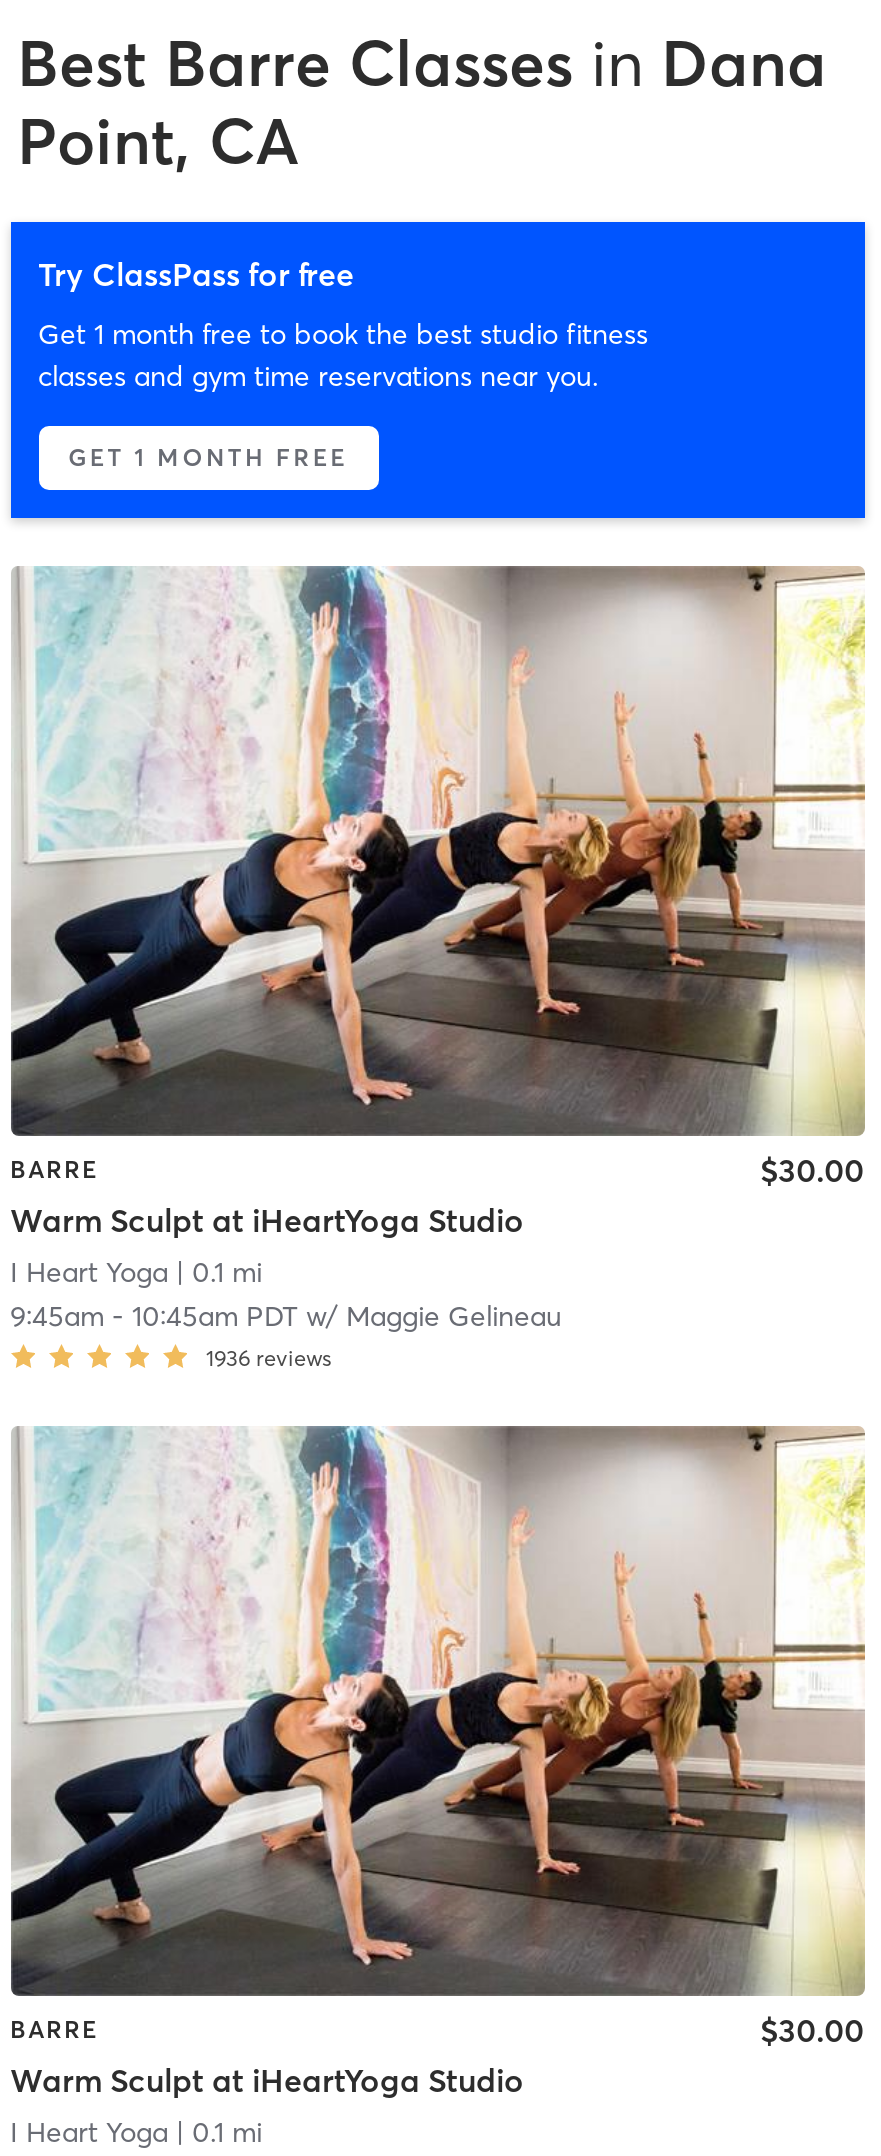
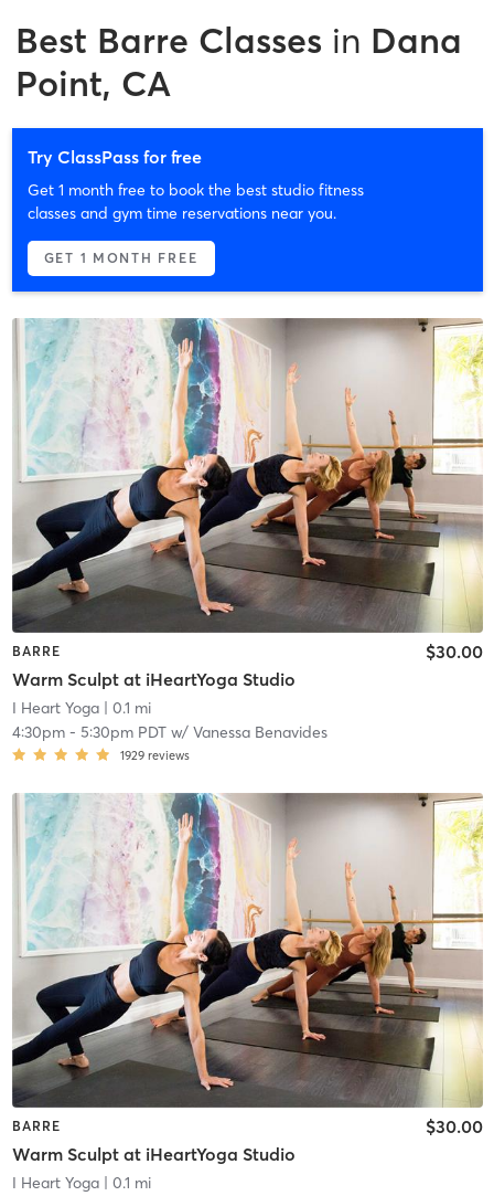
- 9:45am - 10:45am PDT w/ Maggie Gelineau
+ 4:30pm - 5:30pm PDT w/ Vanessa Benavides

- 1936 reviews
+ 1929 reviews
